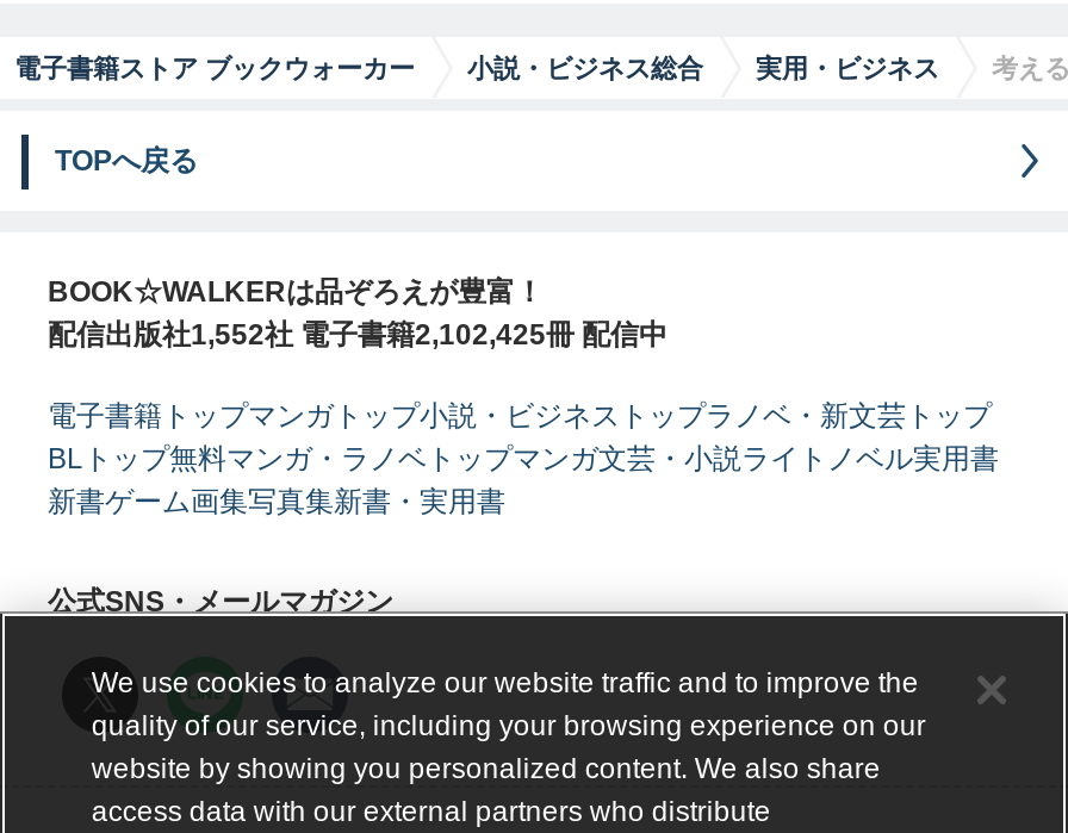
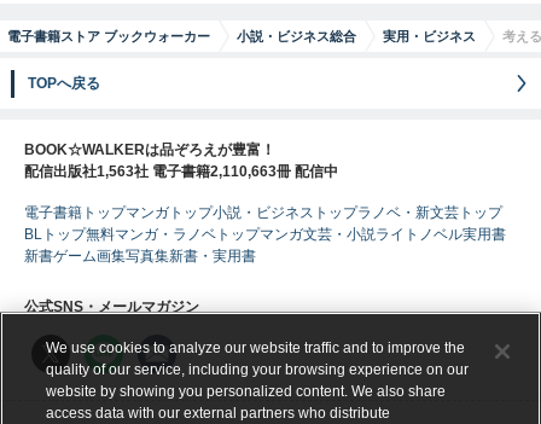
- 配信出版社1,552社 電子書籍2,102,425冊 配信中
+ 配信出版社1,563社 電子書籍2,110,663冊 配信中
